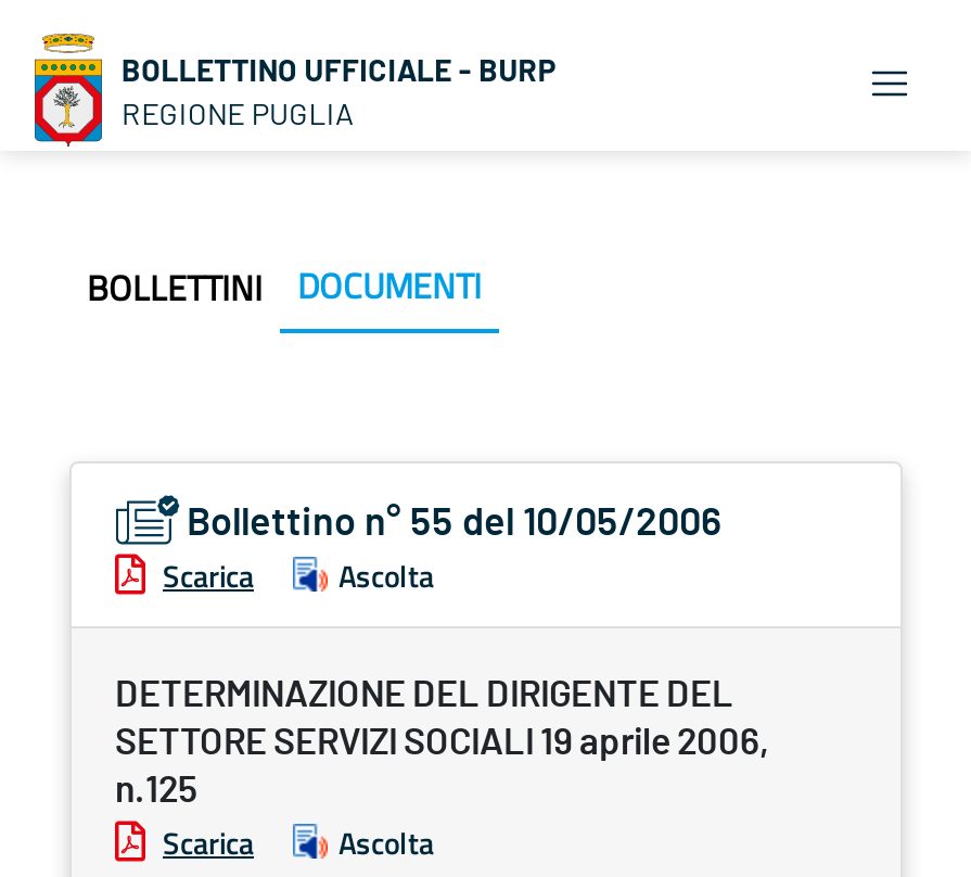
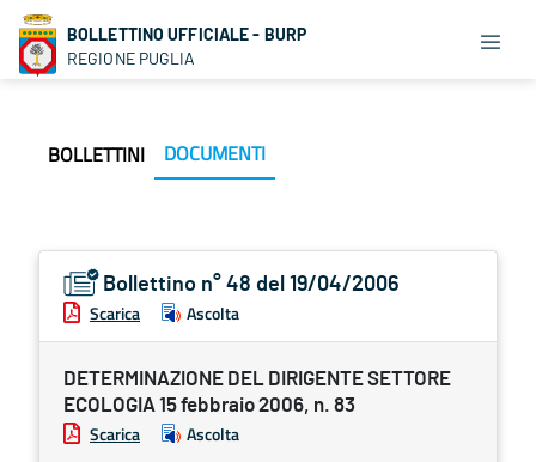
- Bollettino n° 55 del 10/05/2006
+ Bollettino n° 48 del 19/04/2006

- DETERMINAZIONE DEL DIRIGENTE DEL
- SETTORE SERVIZI SOCIALI 19 aprile 2006,
- n.125
+ DETERMINAZIONE DEL DIRIGENTE SETTORE
+ ECOLOGIA 15 febbraio 2006, n. 83
